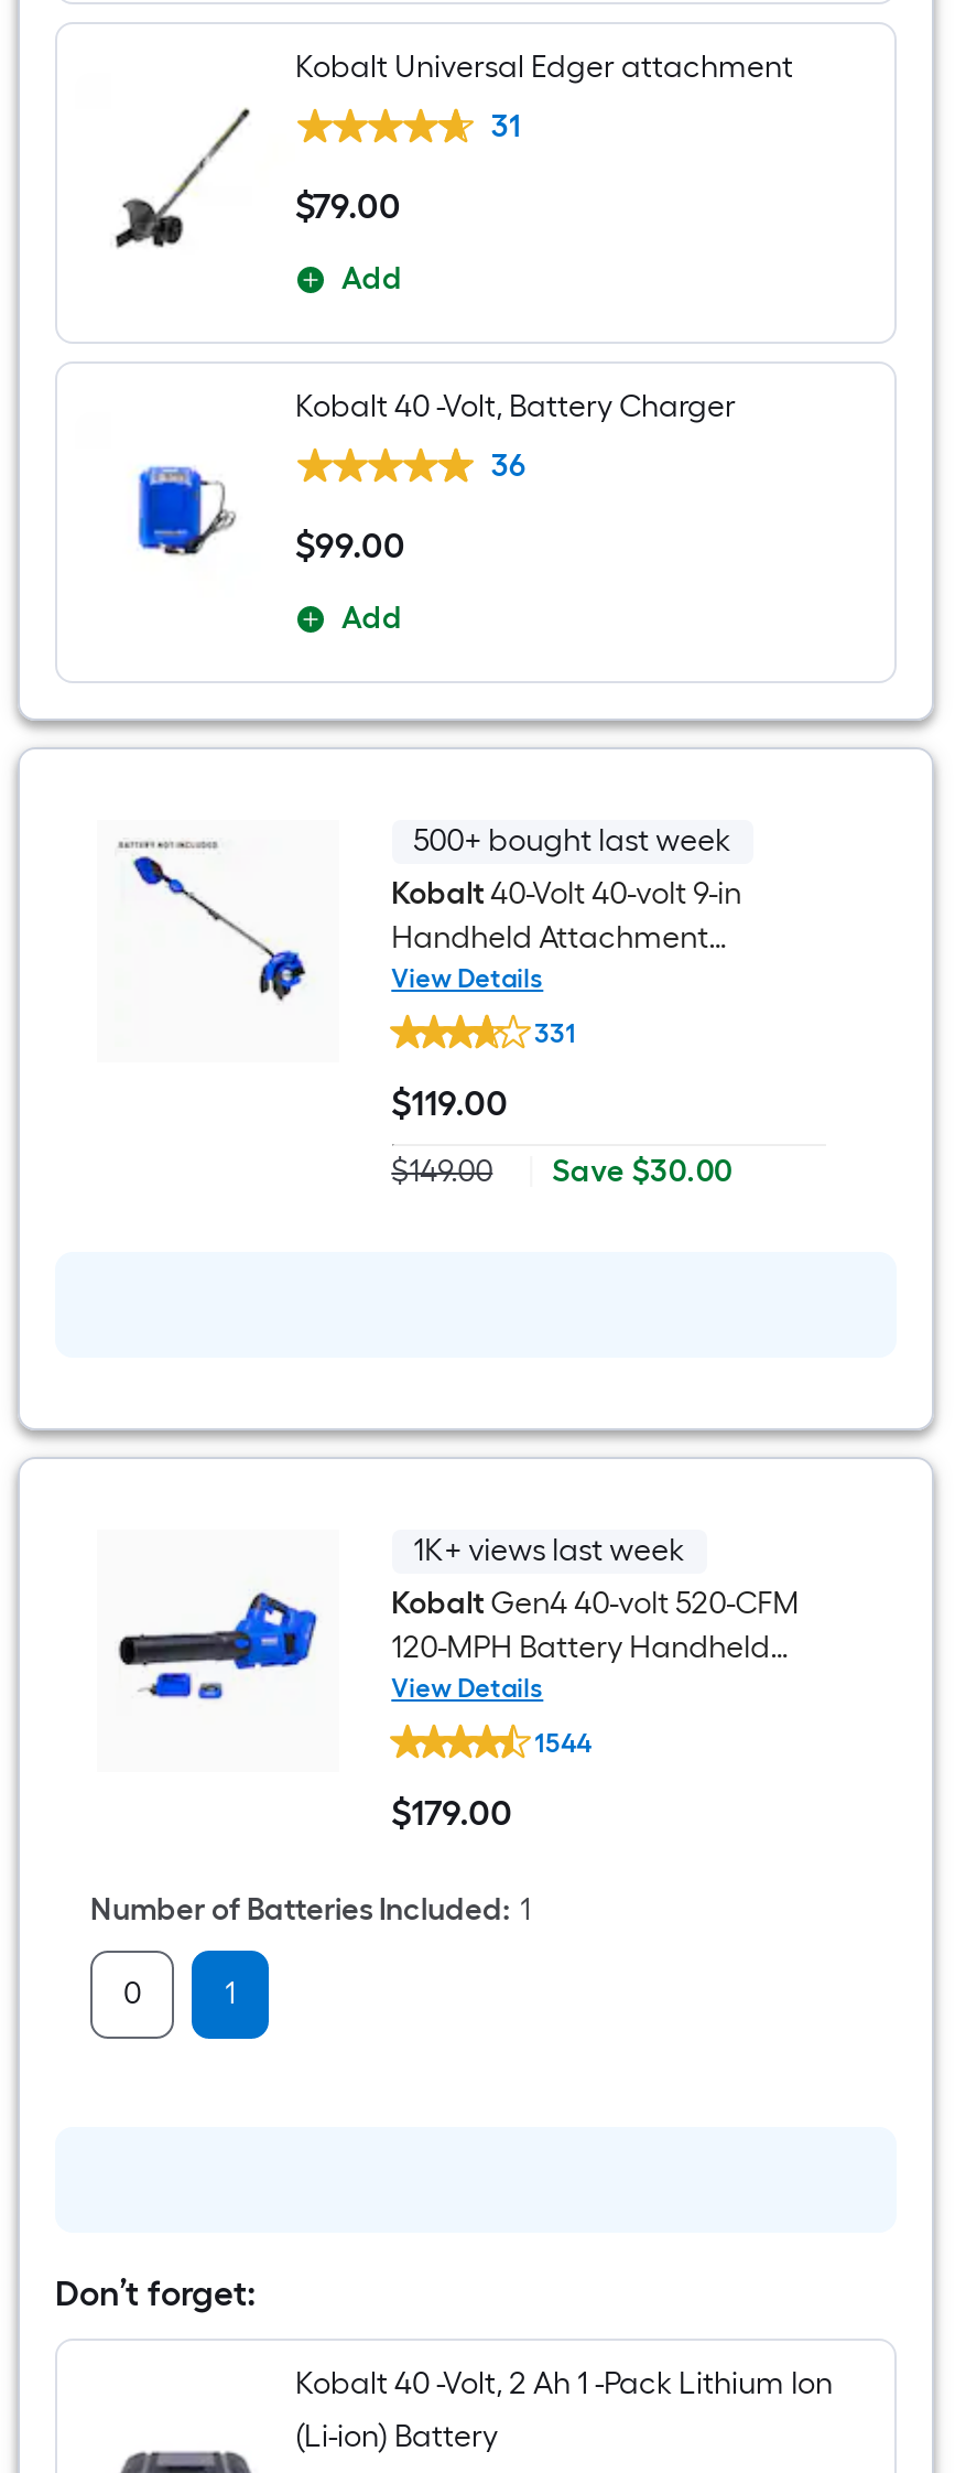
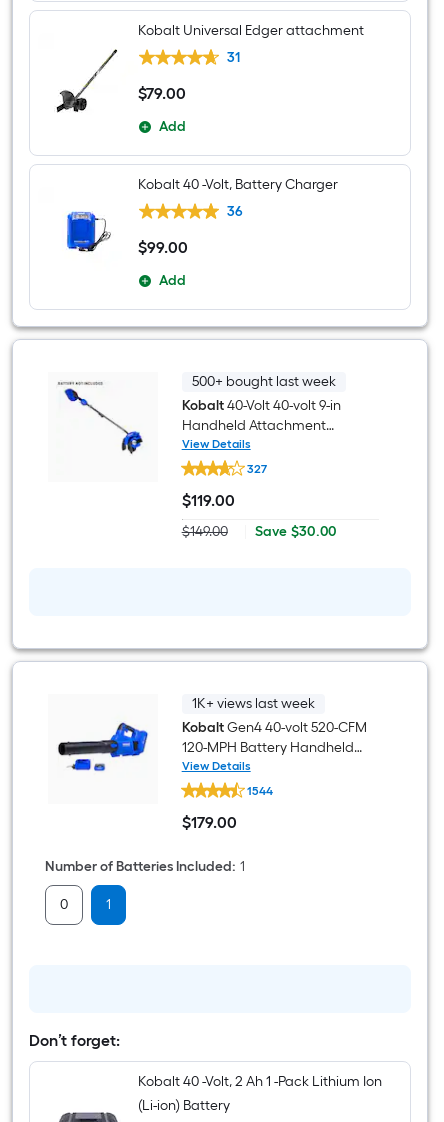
- 331
+ 327
